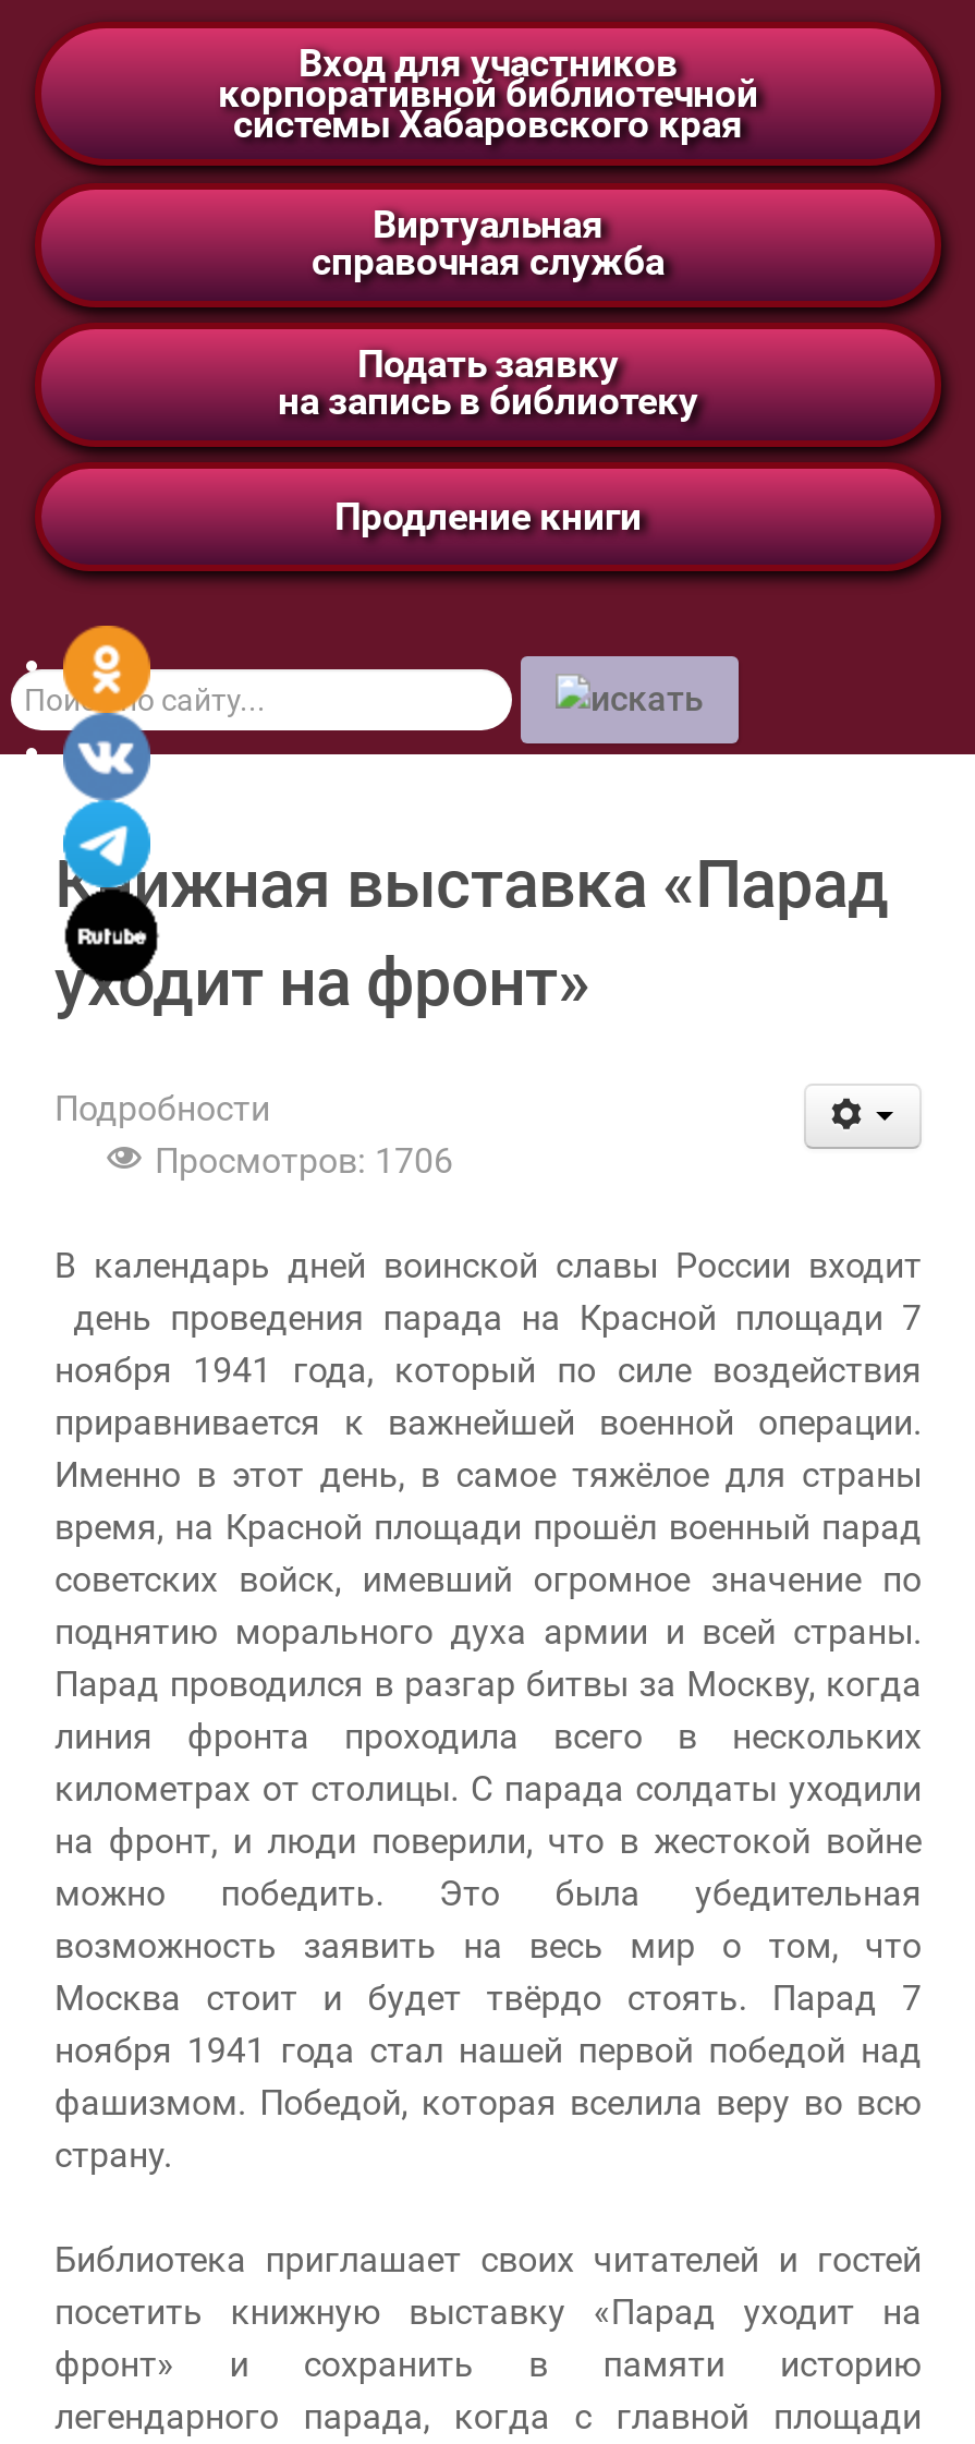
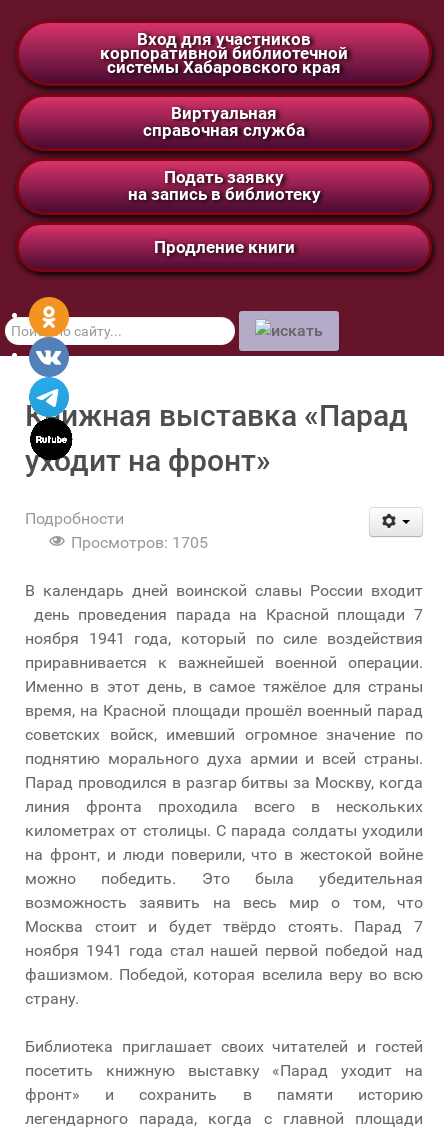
- Просмотров: 1706
+ Просмотров: 1705
